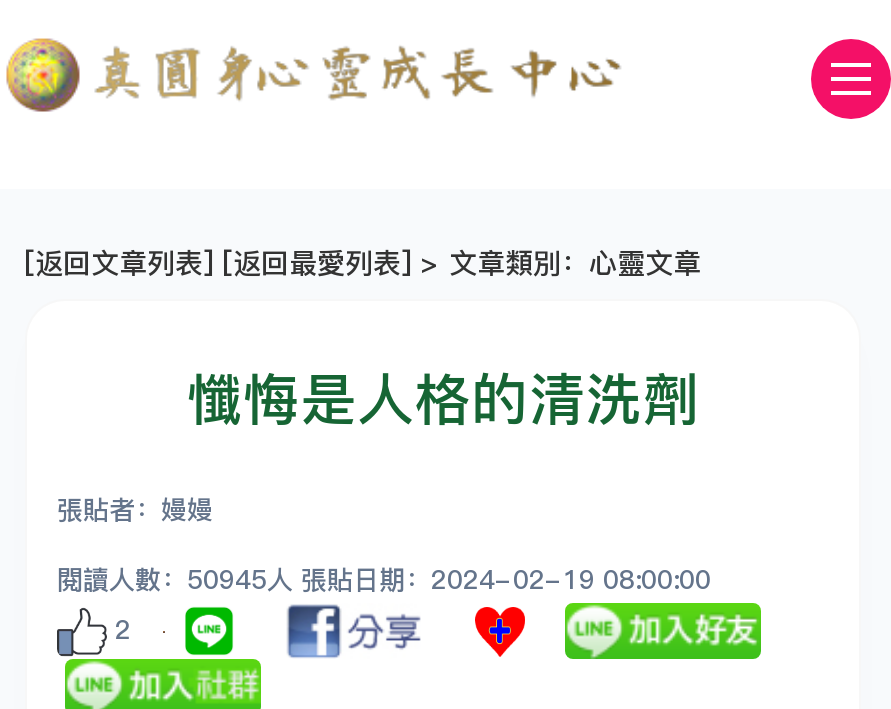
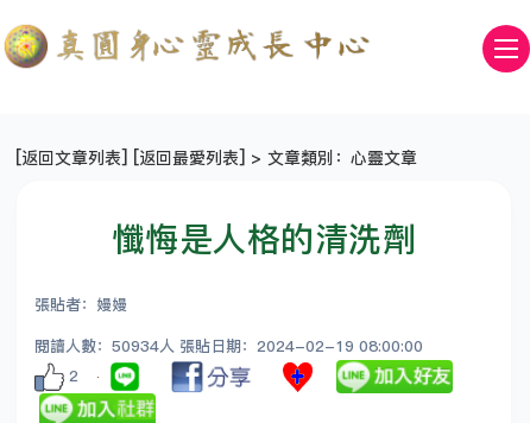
- 閱讀人數：50945人 張貼日期：2024-02-19 08:00:00
+ 閱讀人數：50934人 張貼日期：2024-02-19 08:00:00
